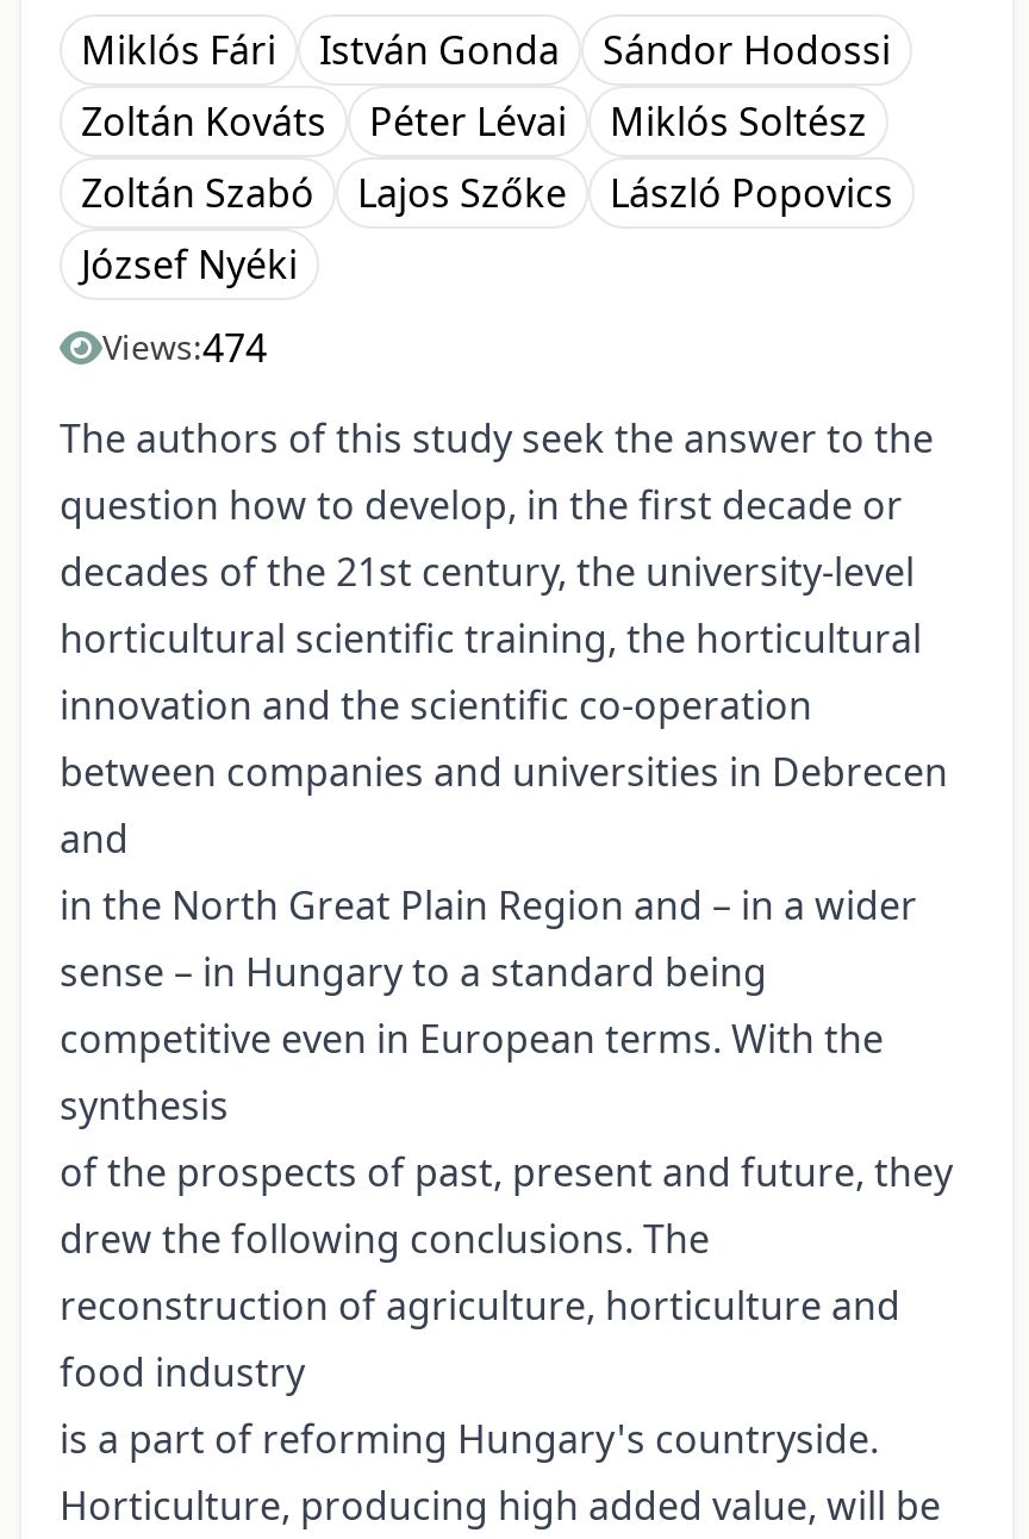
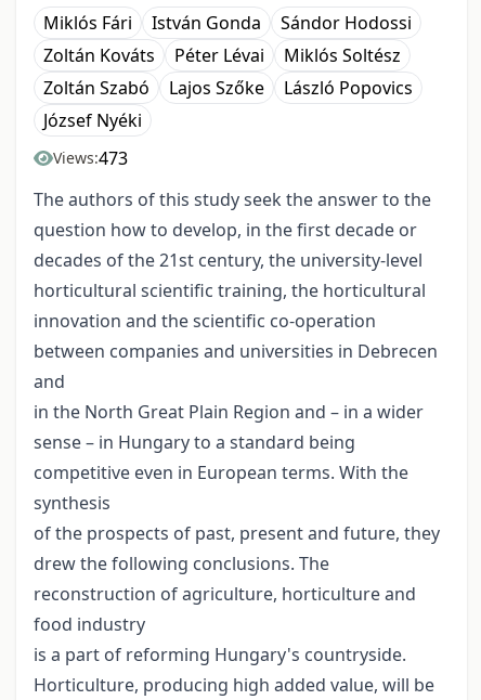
- Views:474
+ Views:473
